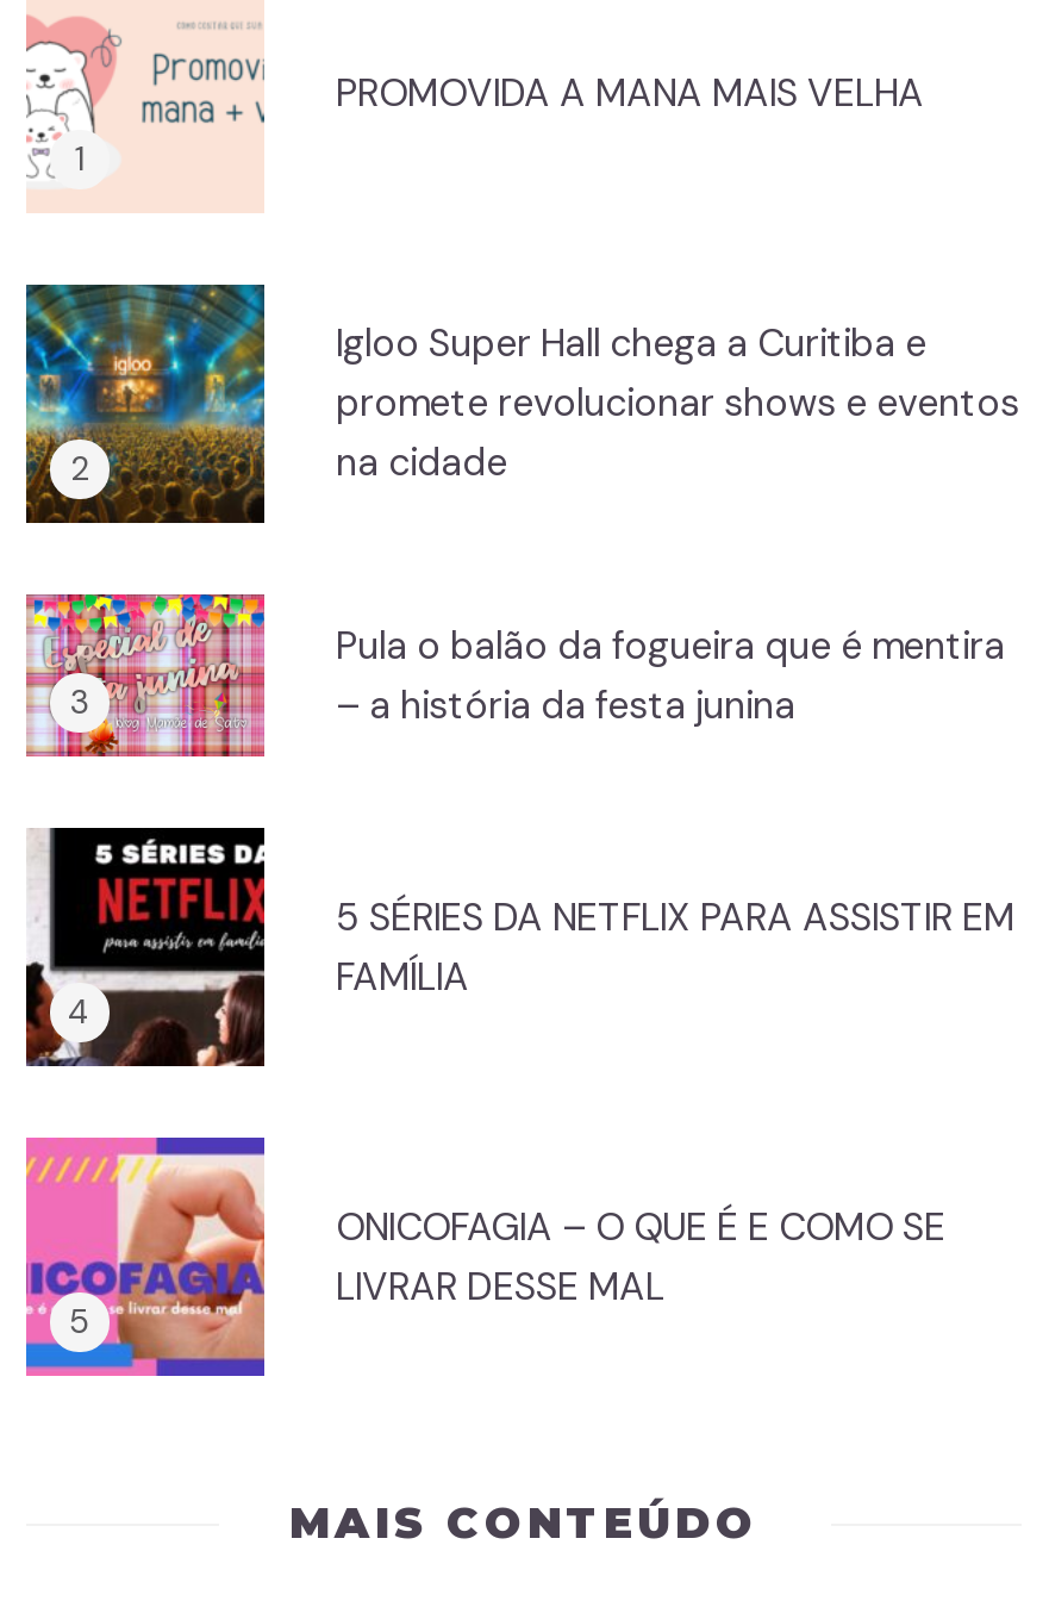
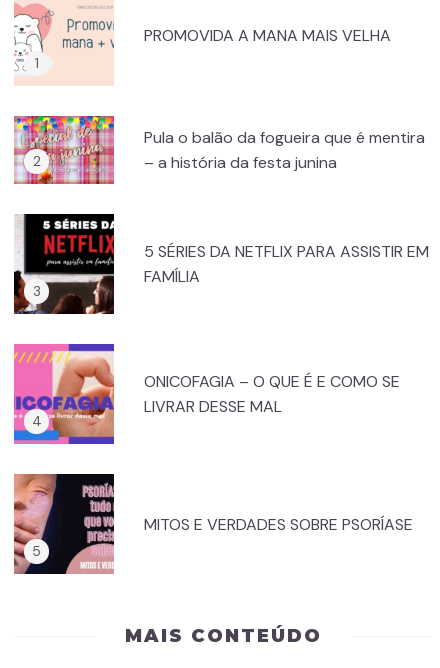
- [image]
- Igloo Super Hall chega a Curitiba e
- promete revolucionar shows e eventos
- na cidade

moved up: [image] | Pula o balão da fogueira que é mentira | – a história da festa junina | 5 SÉRIES DA NETFLIX PARA ASSISTIR EM | FAMÍLIA | ONICOFAGIA – O QUE É E COMO SE | LIVRAR DESSE MAL

+ [image]
+ MITOS E VERDADES SOBRE PSORÍASE
